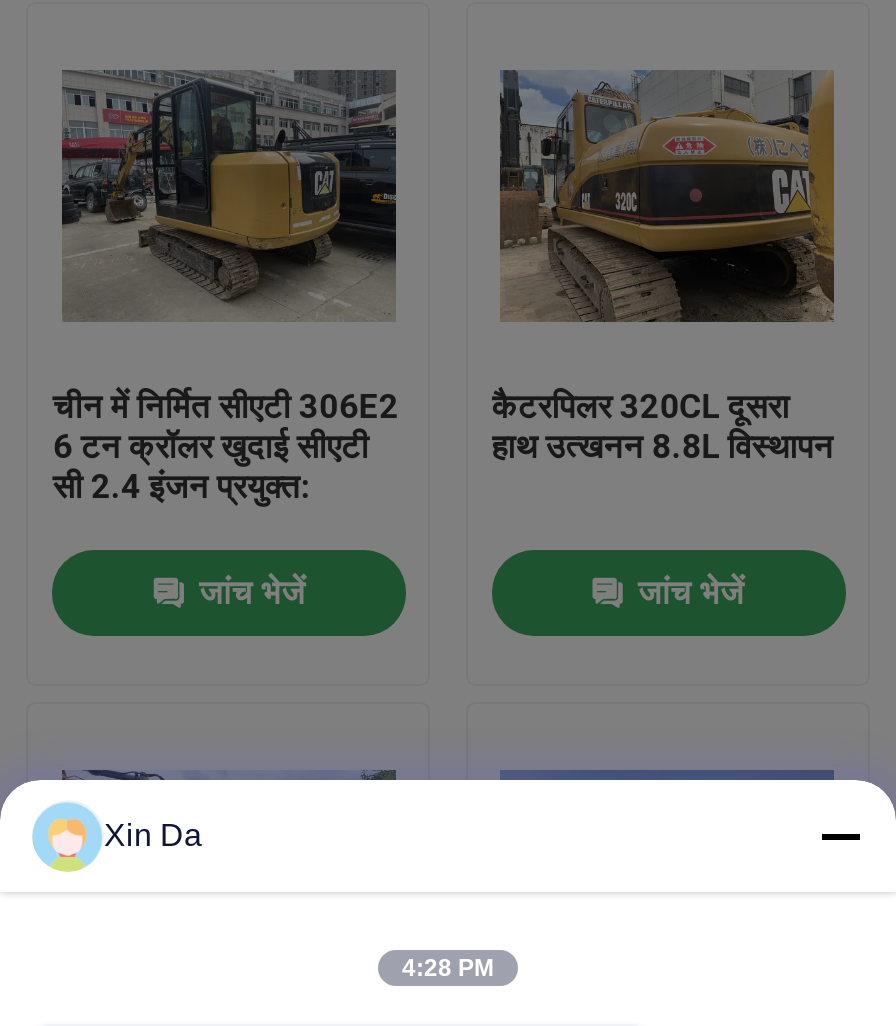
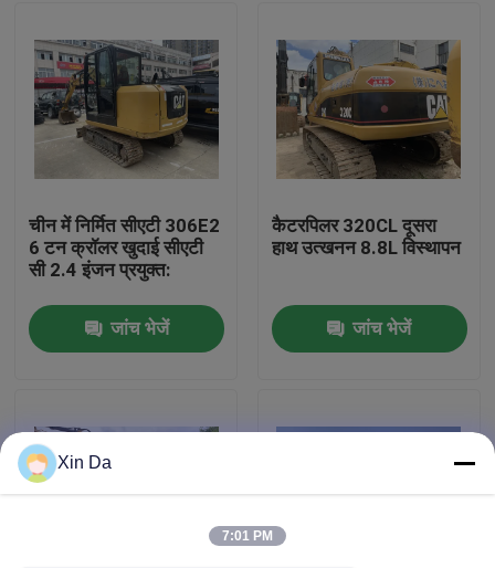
- 4:28 PM
+ 7:01 PM
